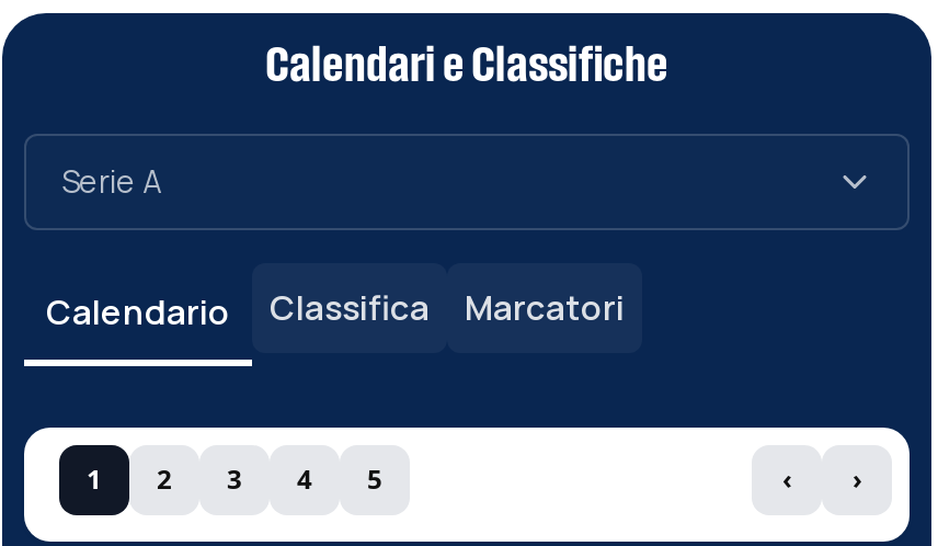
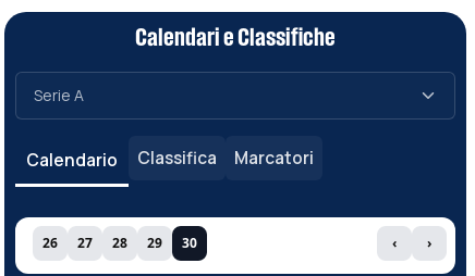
- 1
+ 26

- 2
+ 27

- 3
+ 28

- 4
+ 29

- 5
+ 30
